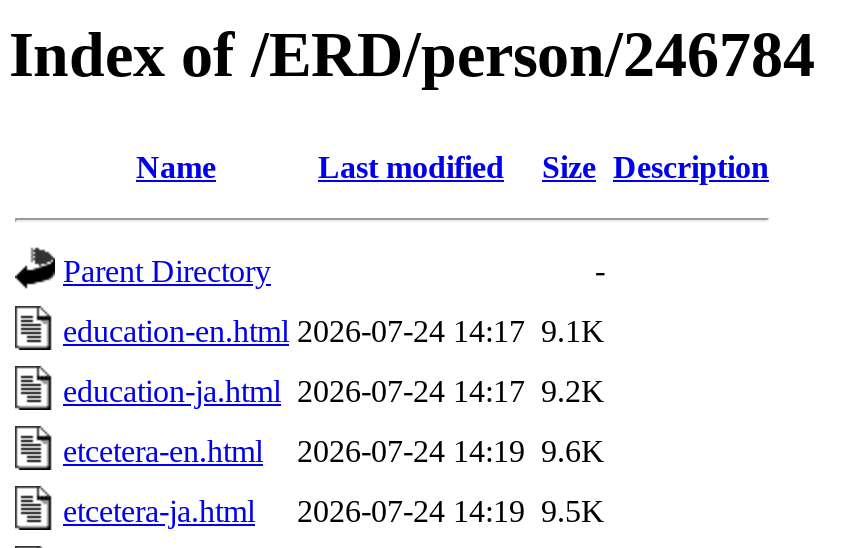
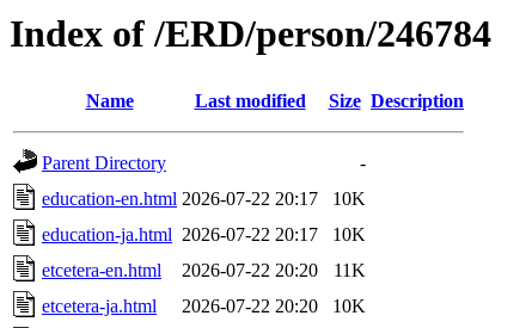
- education-en.html 2026-07-24 14:17 9.1K
+ education-en.html 2026-07-22 20:17
+ 10K

- education-ja.html 2026-07-24 14:17 9.2K
+ education-ja.html 2026-07-22 20:17
+ 10K

- 2026-07-24 14:19 9.6K
+ 2026-07-22 20:20
+ 11K

- 2026-07-24 14:19 9.5K
+ 2026-07-22 20:20
+ 10K
